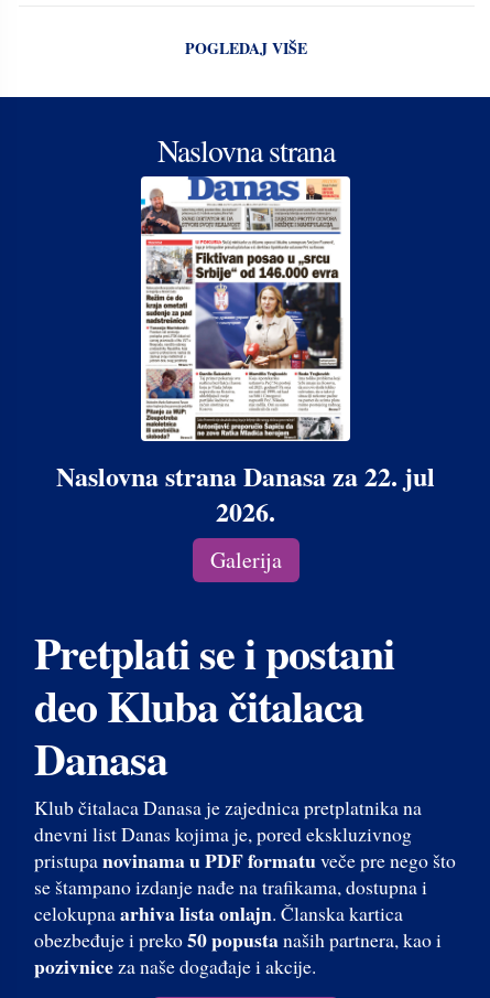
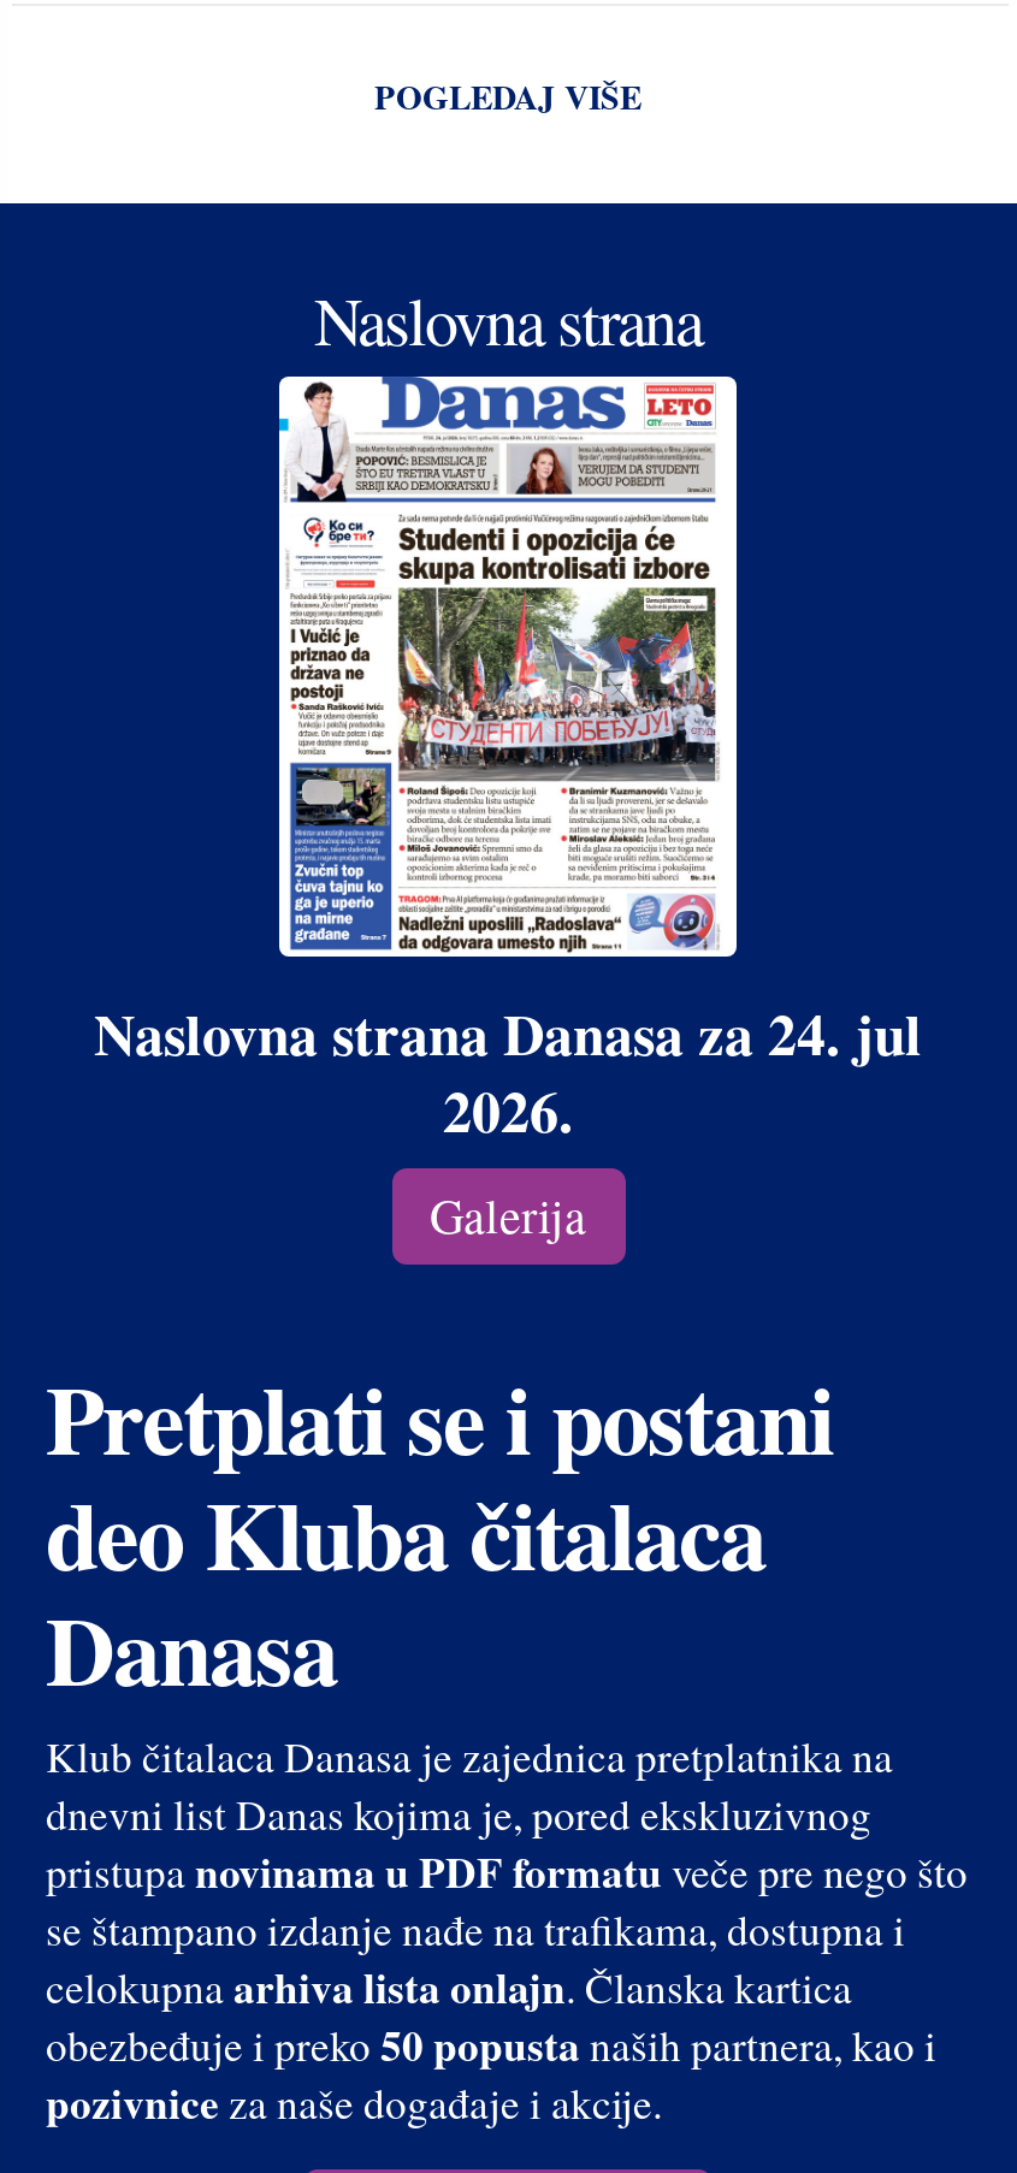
- [image]
- Naslovna strana Danasa za 22. jul
+ [image]
+ Naslovna strana Danasa za 24. jul
